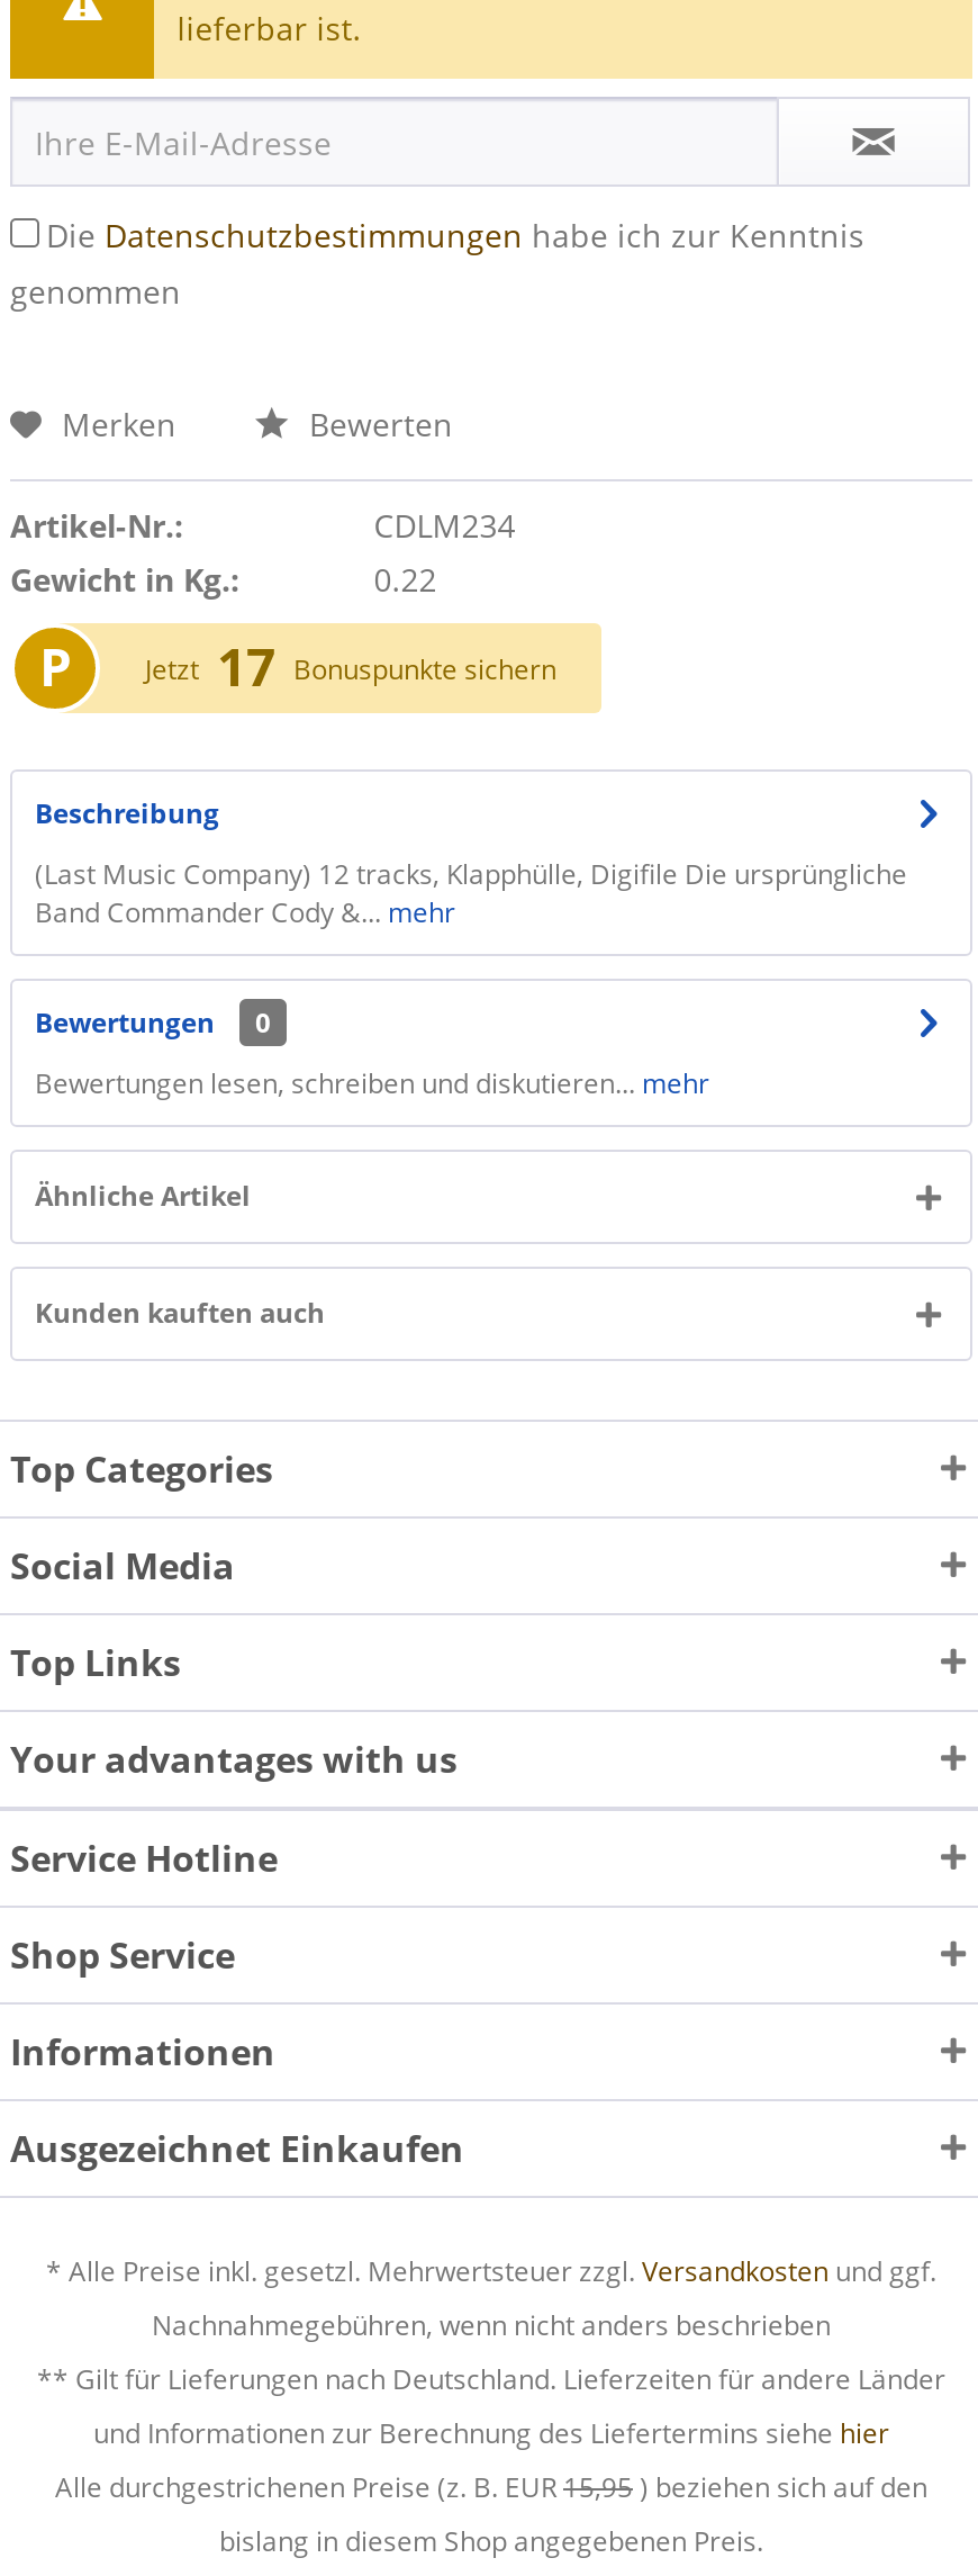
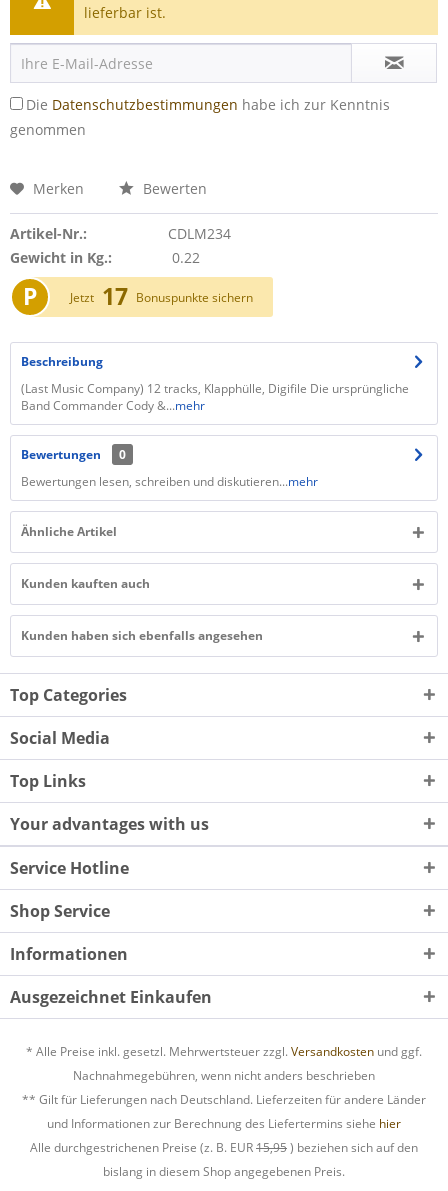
+ Kunden haben sich ebenfalls angesehen
